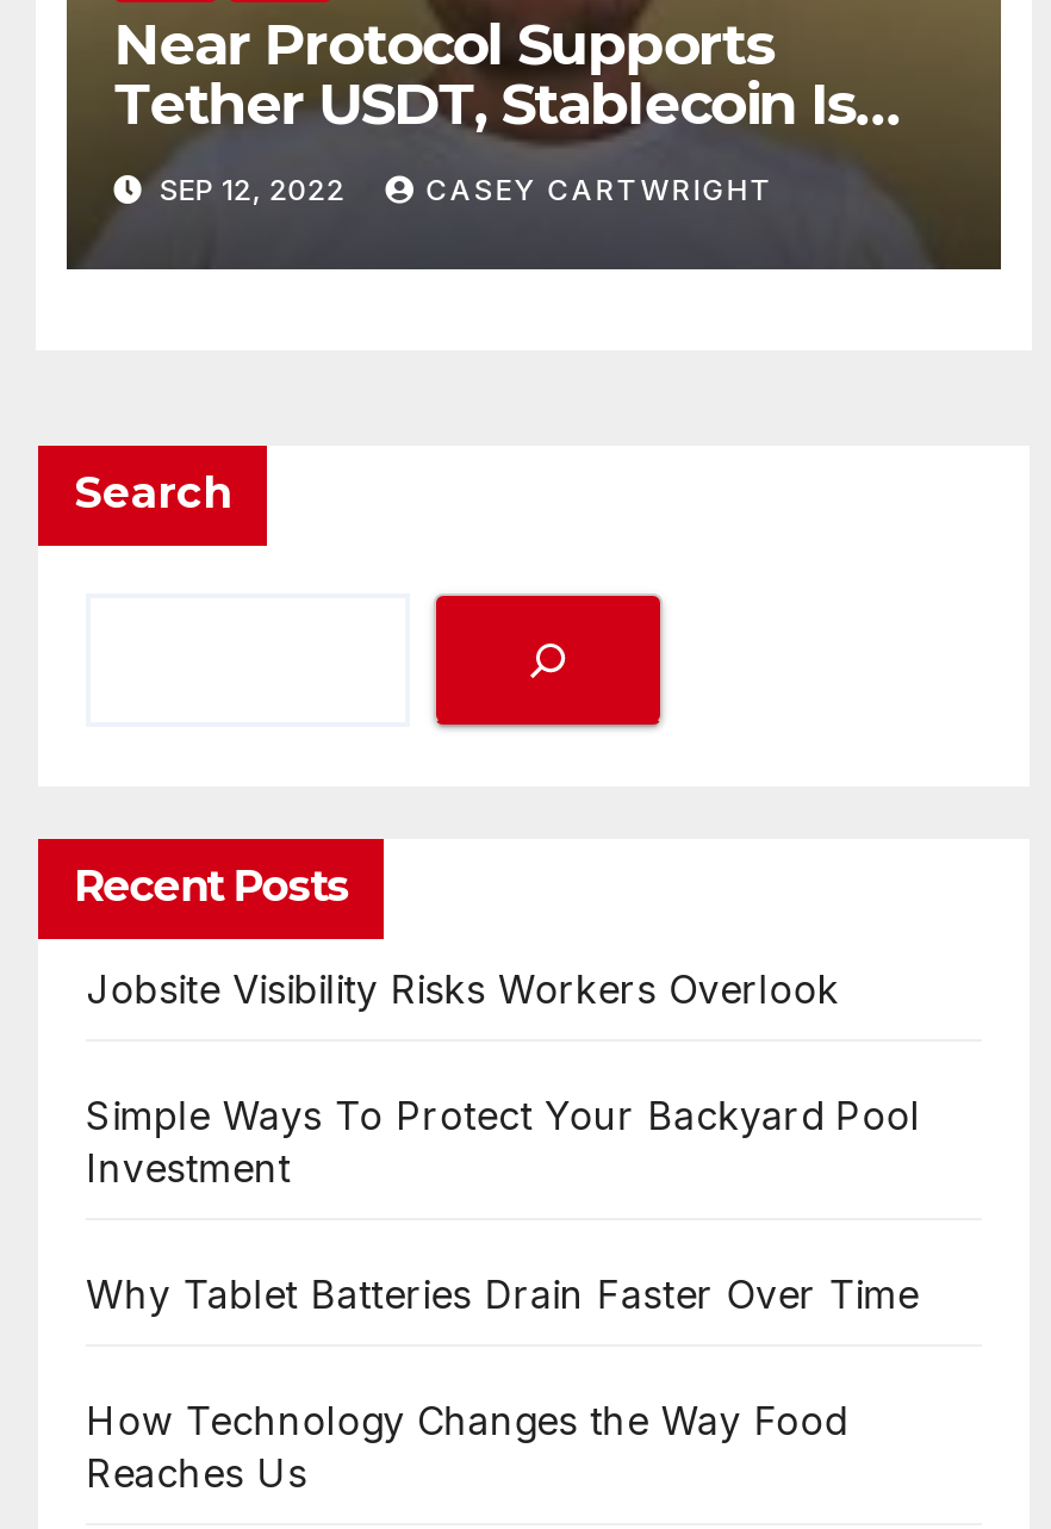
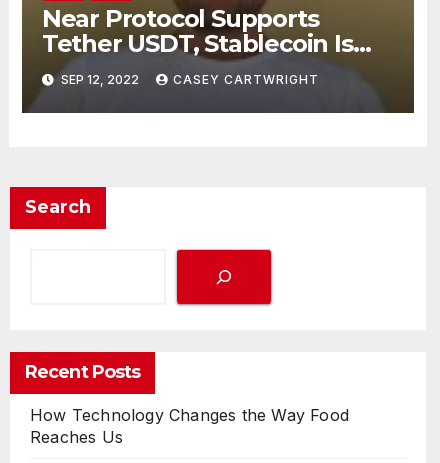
- Jobsite Visibility Risks Workers Overlook
- Simple Ways To Protect Your Backyard Pool
- Investment
- Why Tablet Batteries Drain Faster Over Time
